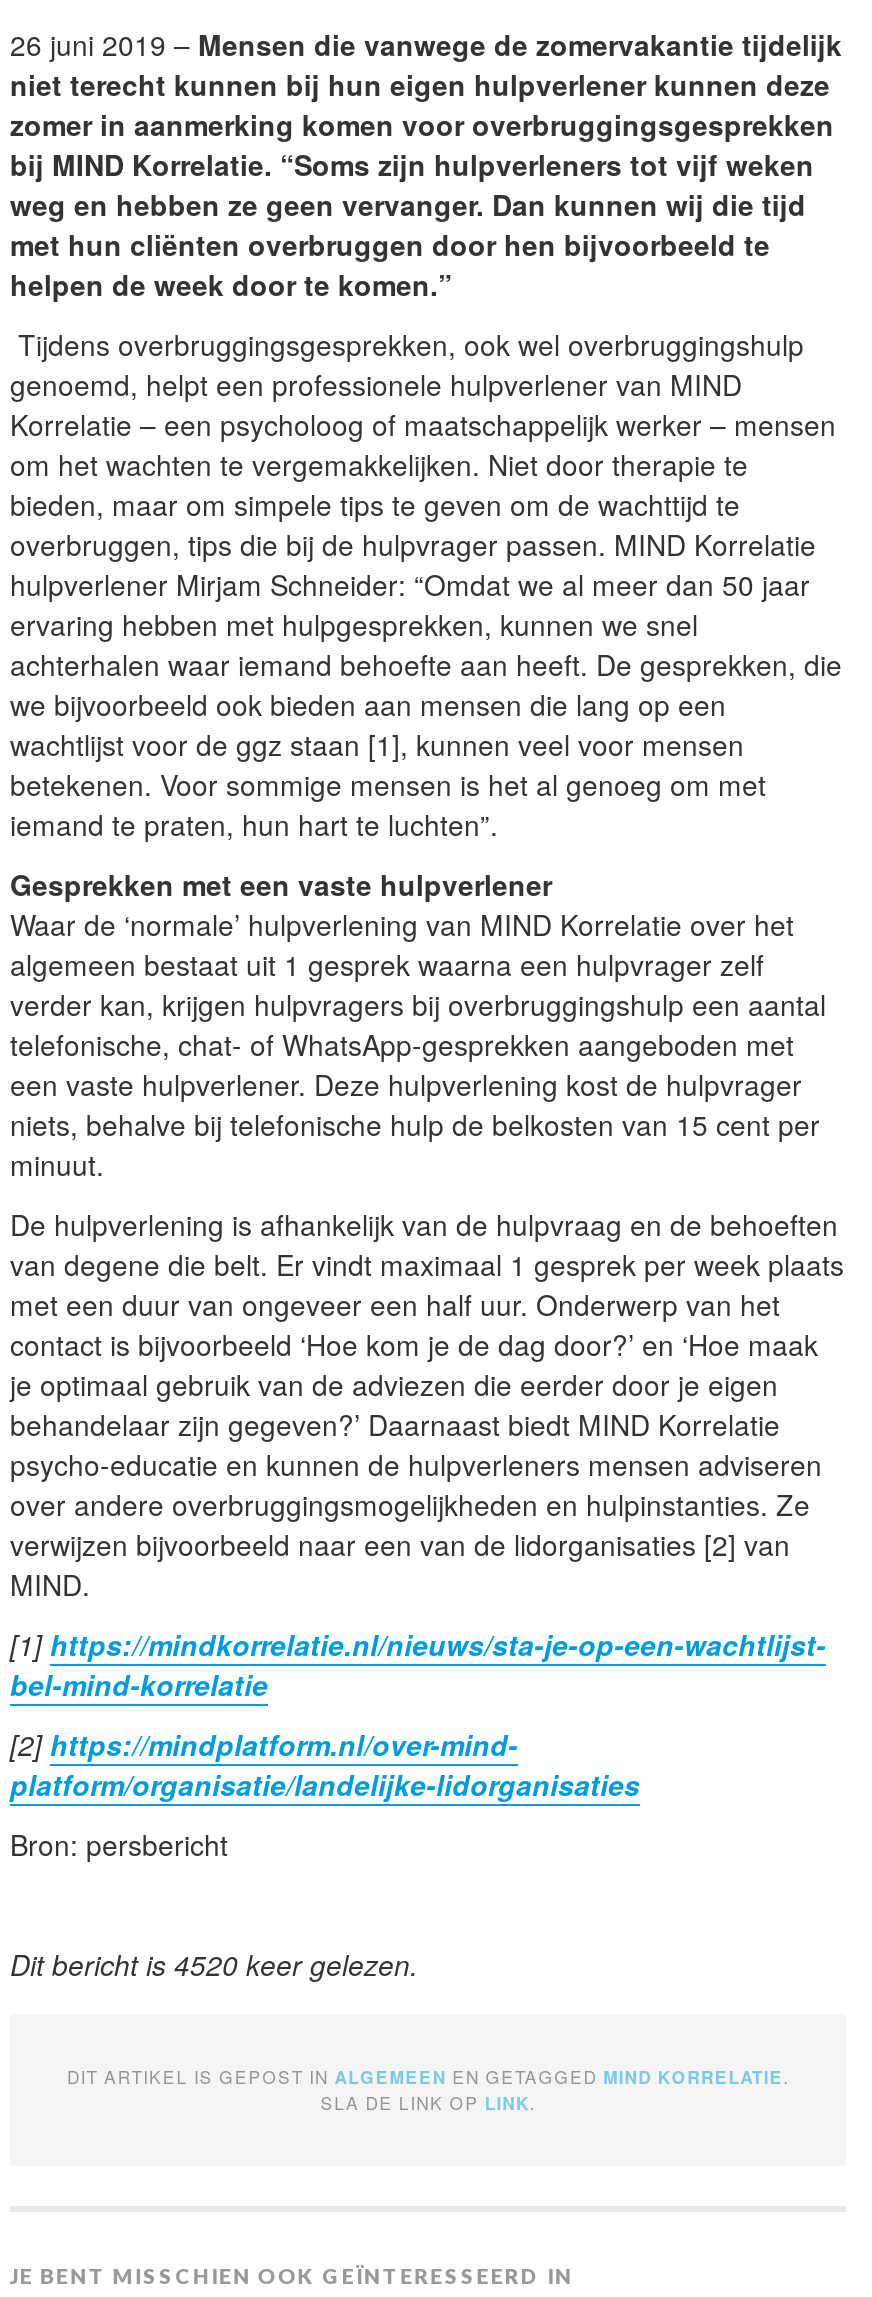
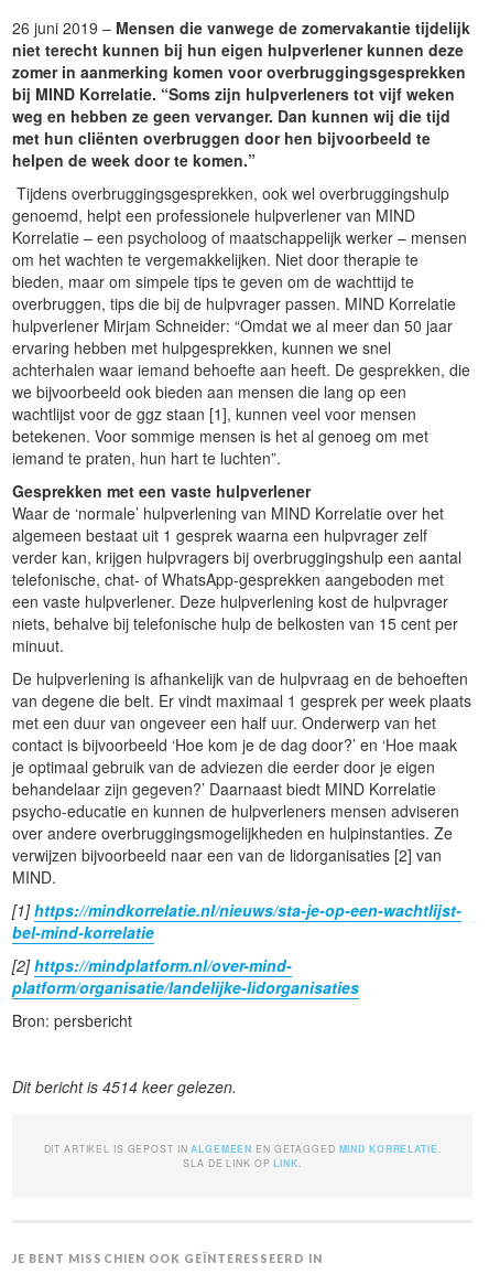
- Dit bericht is 4520 keer gelezen.
+ Dit bericht is 4514 keer gelezen.
